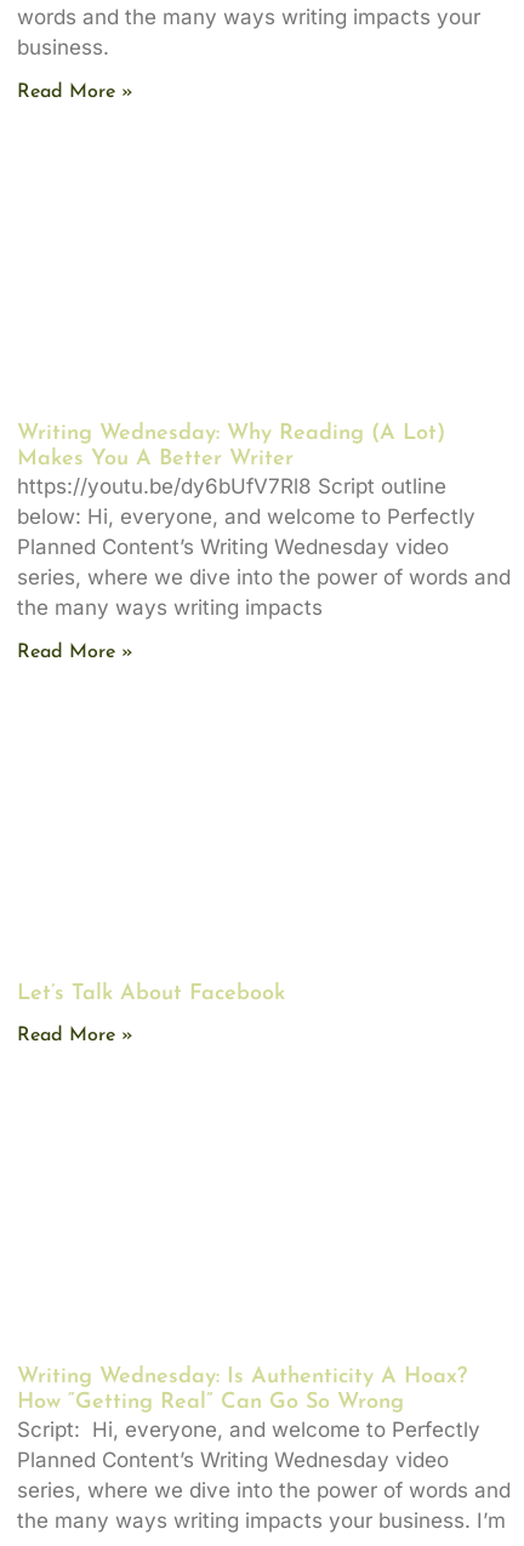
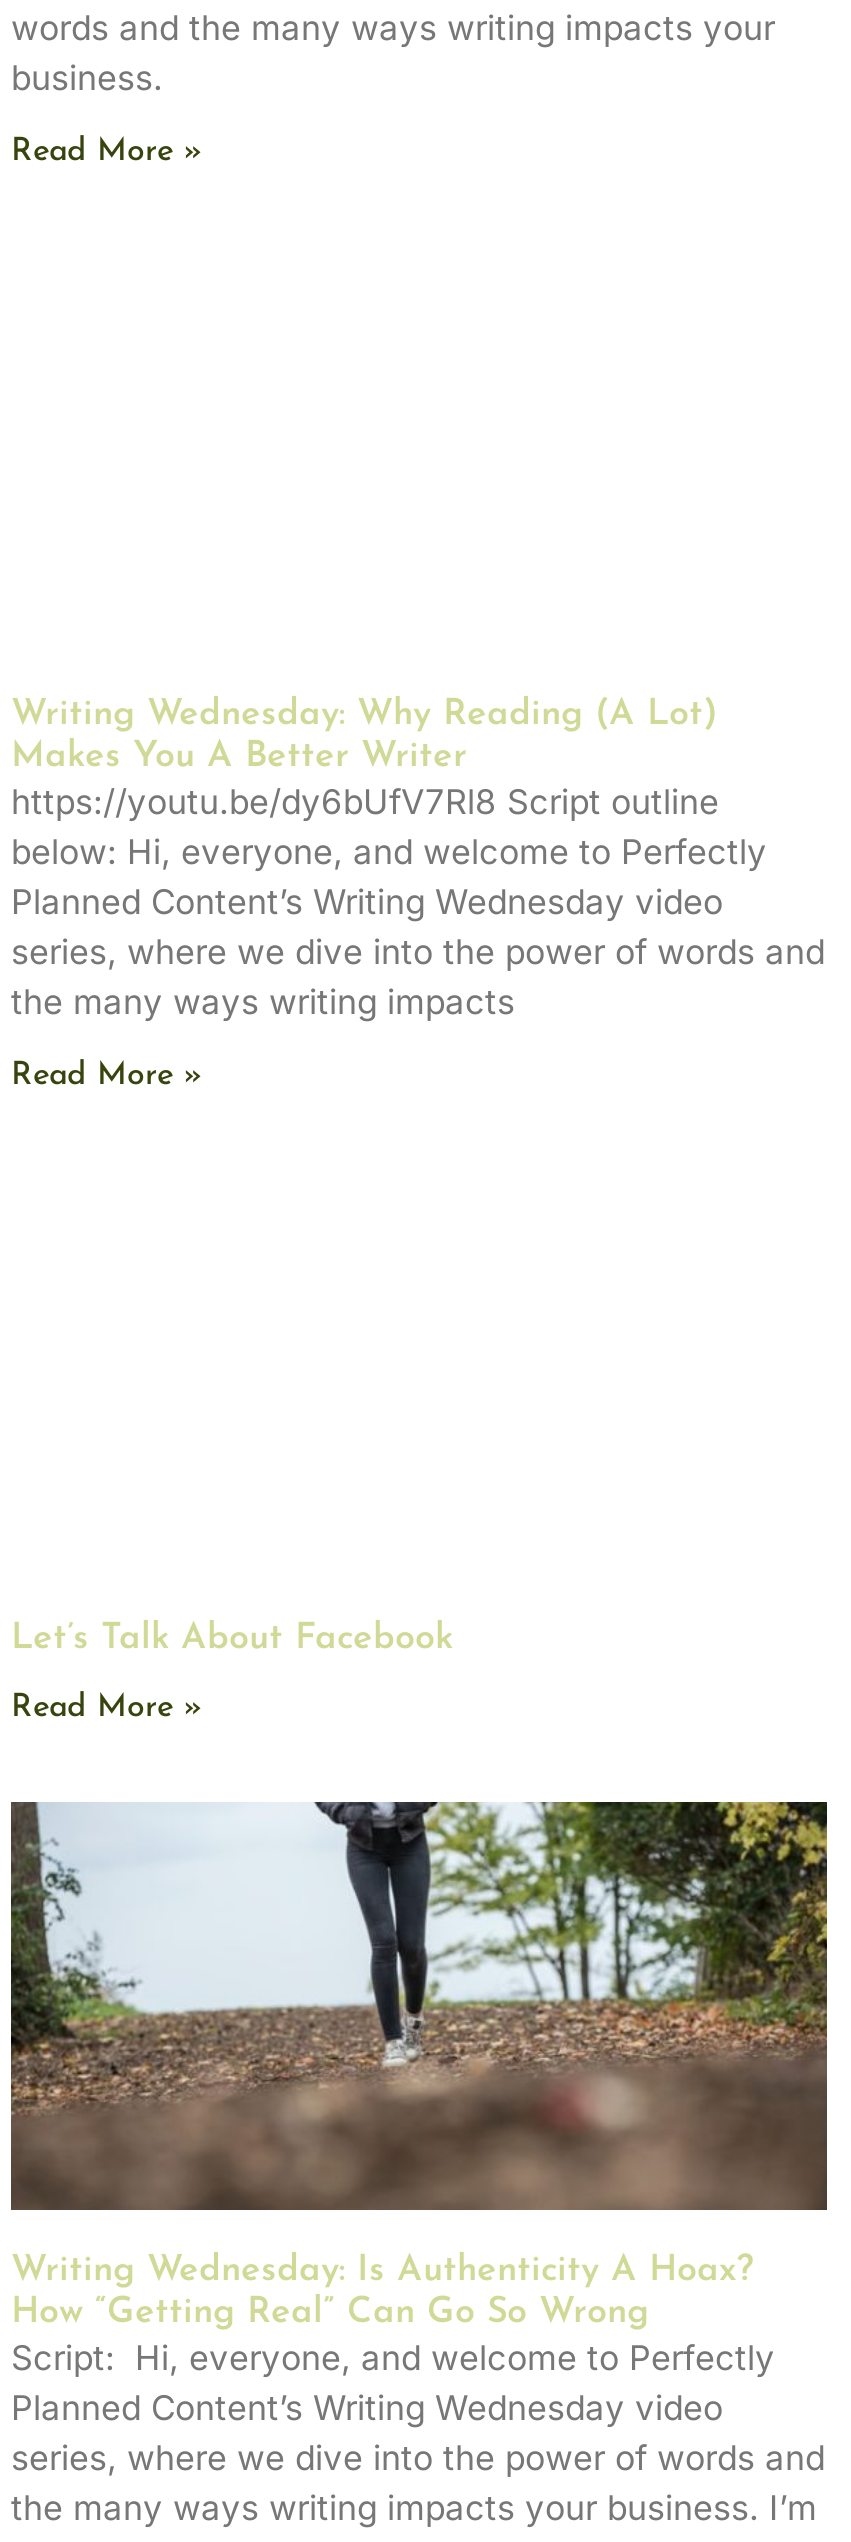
+ [image]
